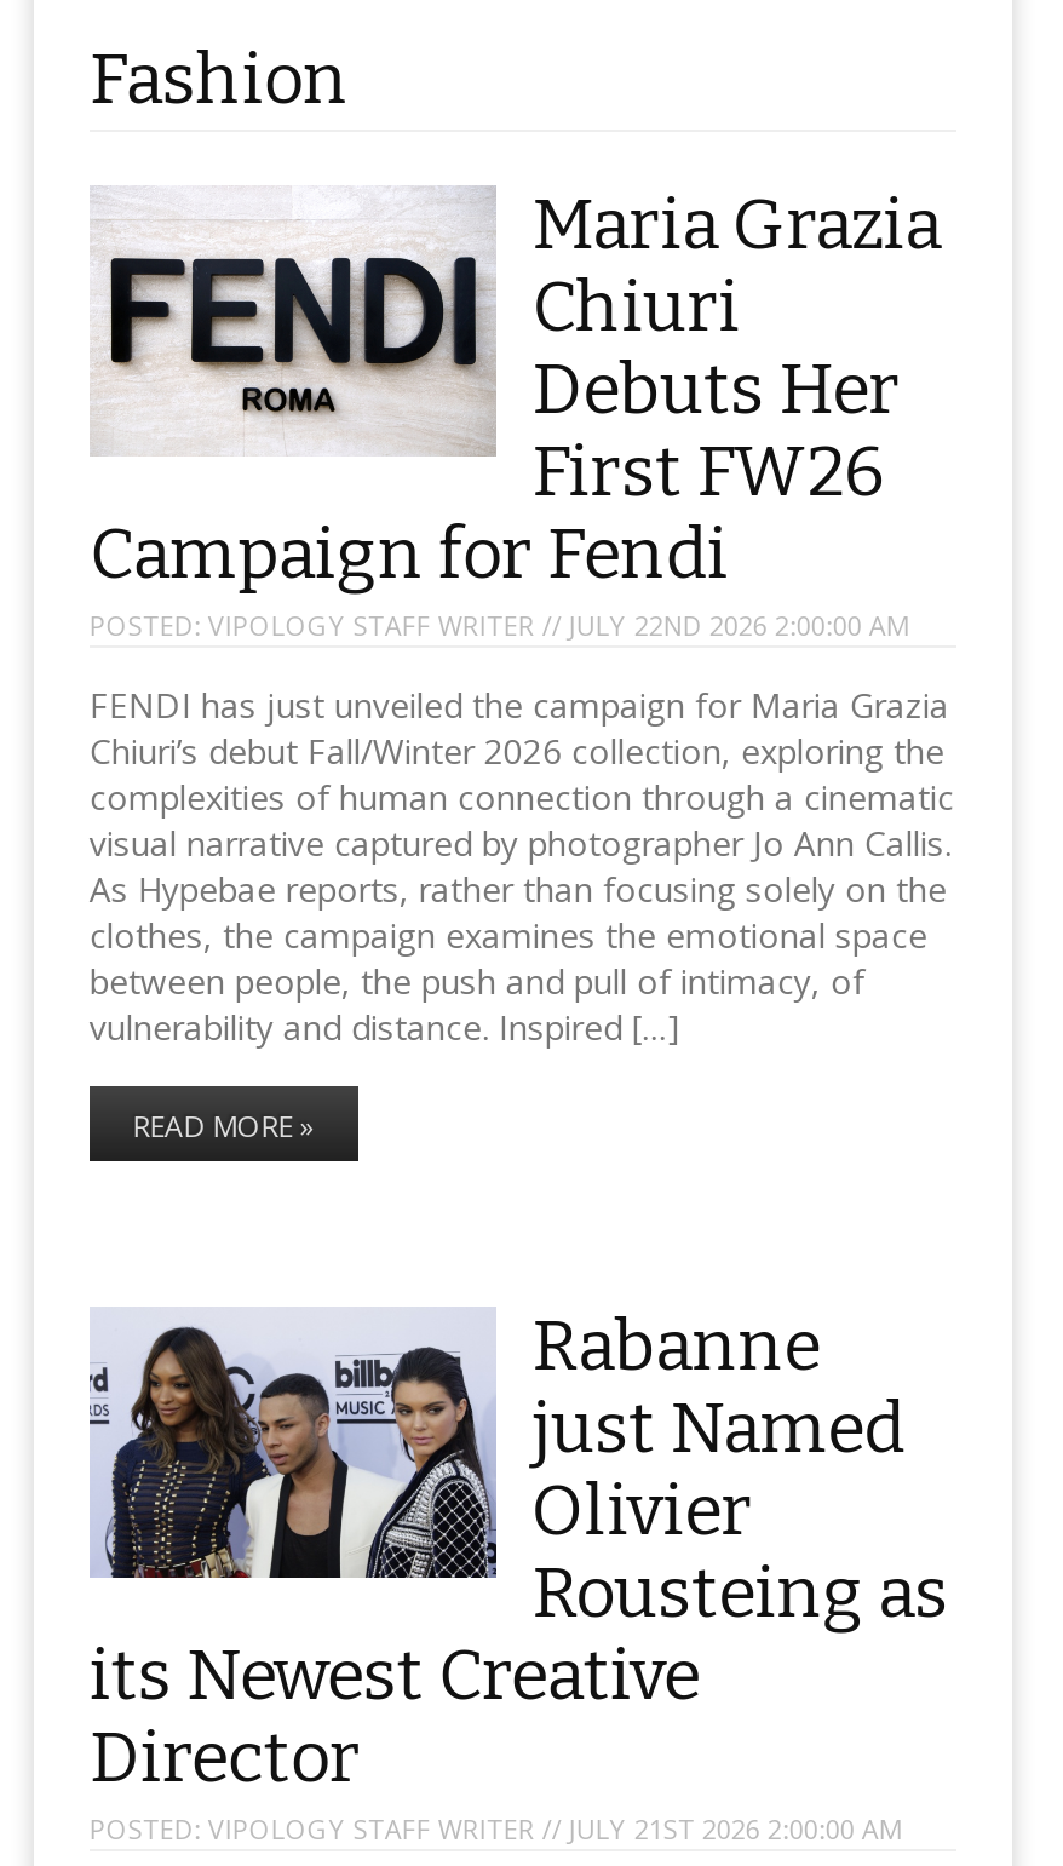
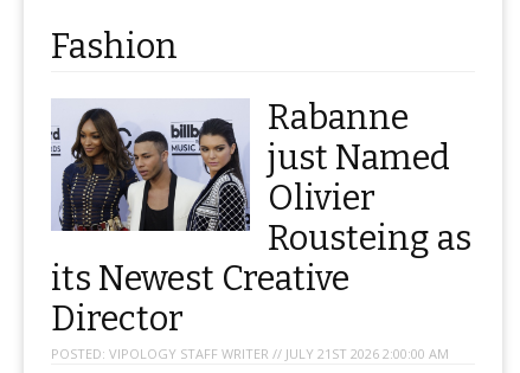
- [image]
- Maria Grazia
- Chiuri
- Debuts Her
- First FW26
- Campaign for Fendi
- POSTED: VIPOLOGY STAFF WRITER // JULY 22ND 2026 2:00:00 AM
- FENDI has just unveiled the campaign for Maria Grazia
- Chiuri’s debut Fall/Winter 2026 collection, exploring the
- complexities of human connection through a cinematic
- visual narrative captured by photographer Jo Ann Callis.
- As Hypebae reports, rather than focusing solely on the
- clothes, the campaign examines the emotional space
- between people, the push and pull of intimacy, of
- vulnerability and distance. Inspired […]
- READ MORE »
